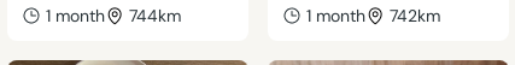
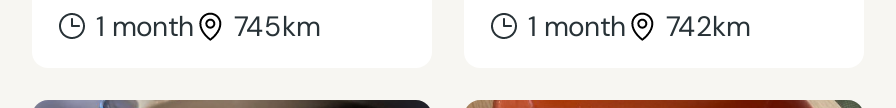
- 1 month 744km
+ 1 month 745km
